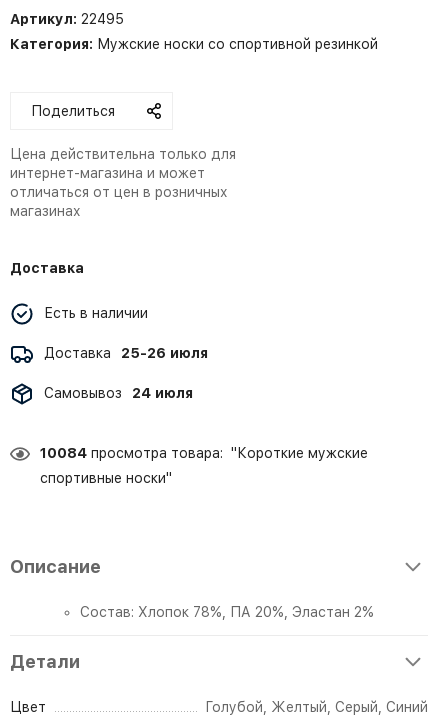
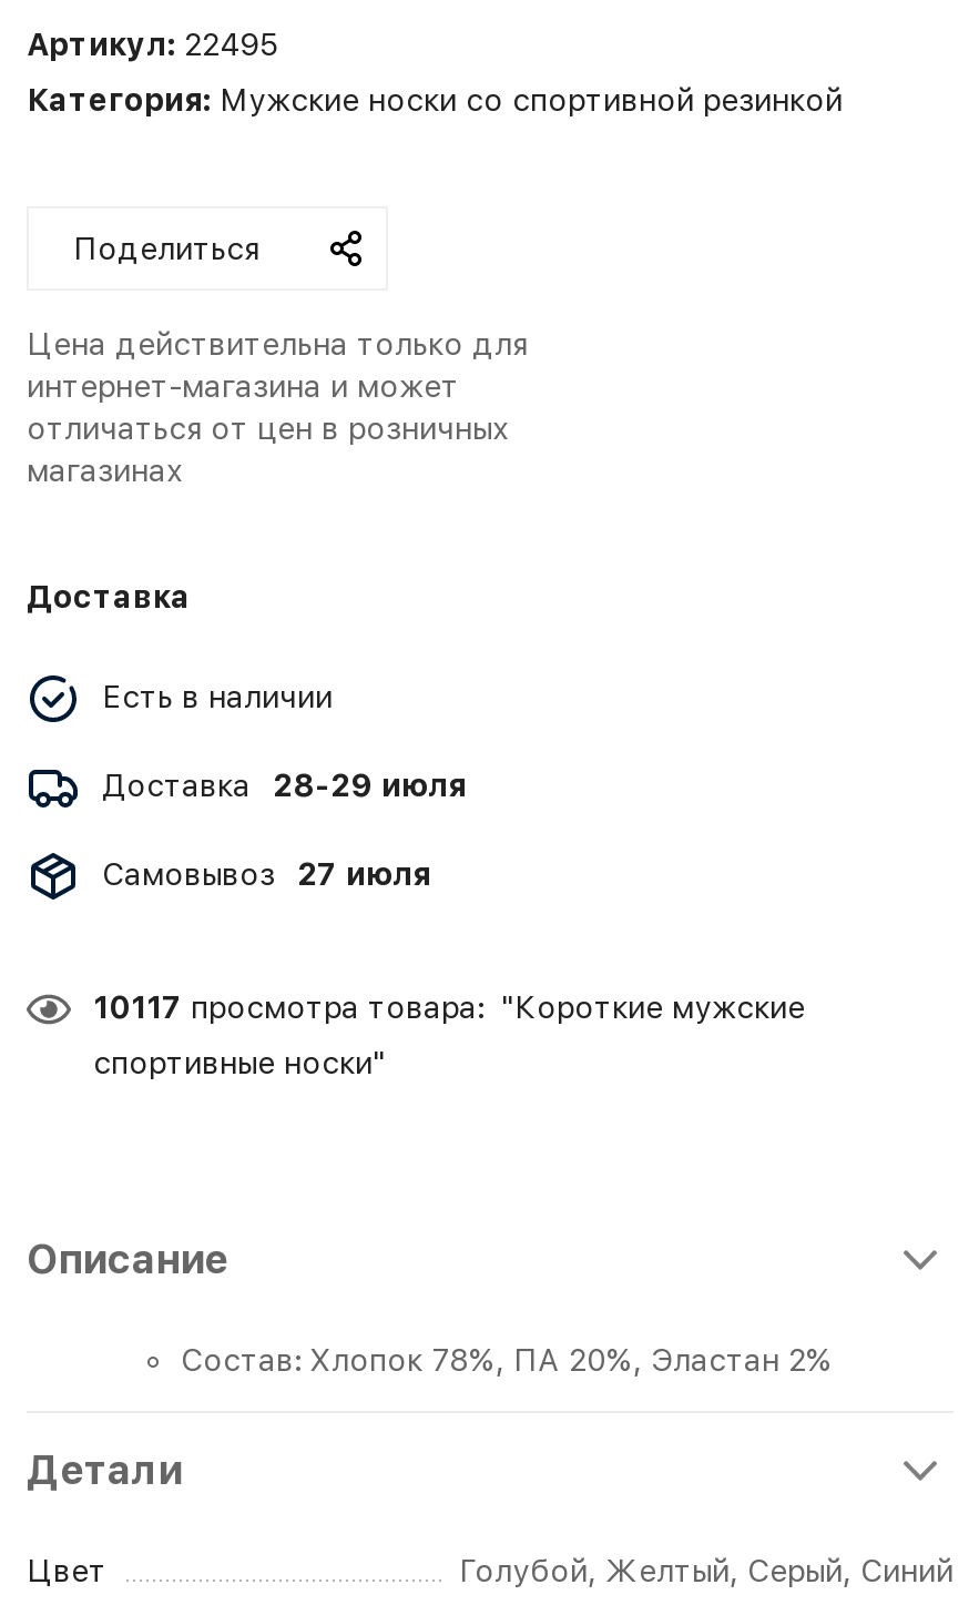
- Доставка 25-26 июля
+ Доставка 28-29 июля

- Самовывоз 24 июля
+ Самовывоз 27 июля

- 10084 просмотра товара: "Короткие мужские
+ 10117 просмотра товара: "Короткие мужские
